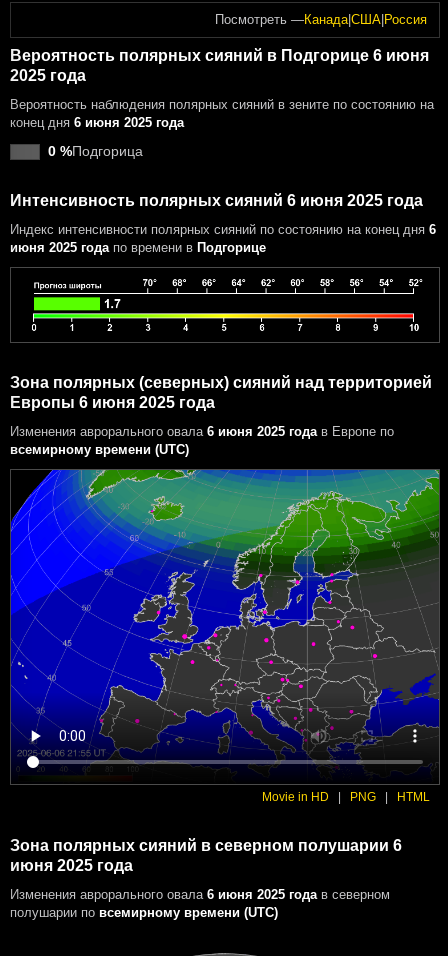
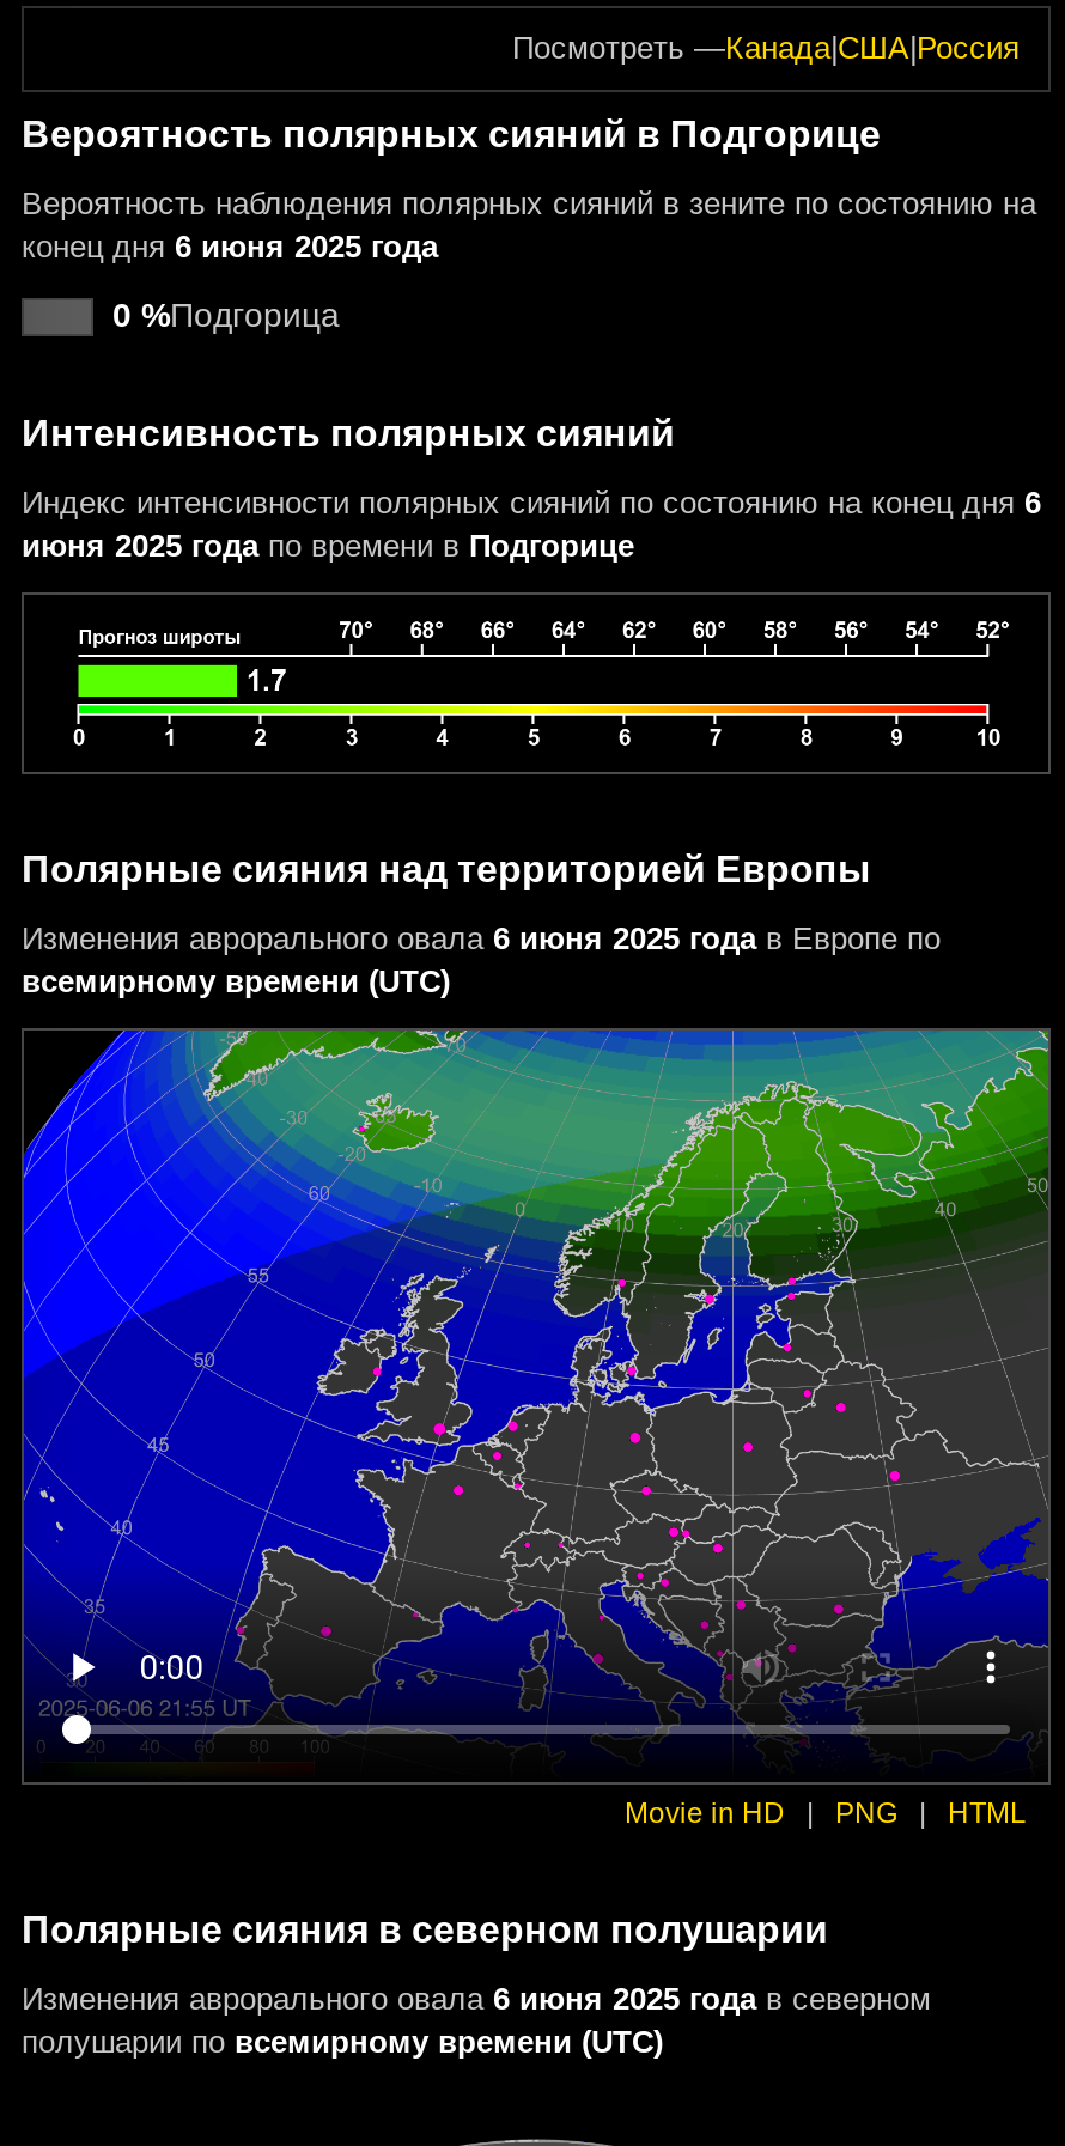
- Вероятность полярных сияний в Подгорице 6 июня
- 2025 года
+ Вероятность полярных сияний в Подгорице

- Интенсивность полярных сияний 6 июня 2025 года
+ Интенсивность полярных сияний

- Зона полярных (северных) сияний над территорией
- Европы 6 июня 2025 года
+ Полярные сияния над территорией Европы

- Зона полярных сияний в северном полушарии 6
- июня 2025 года
+ Полярные сияния в северном полушарии
